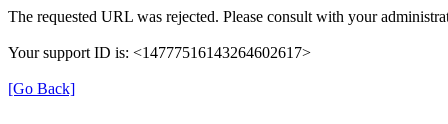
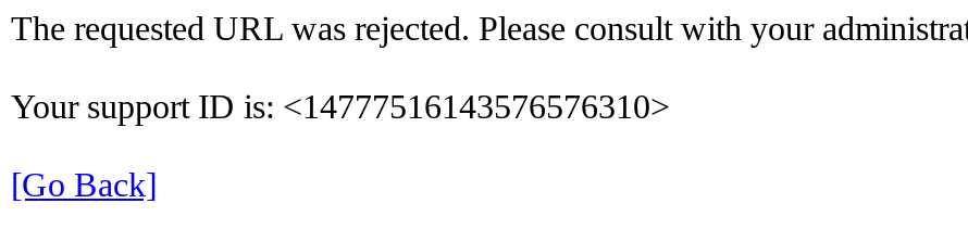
- Your support ID is: <14777516143264602617>
+ Your support ID is: <14777516143576576310>
